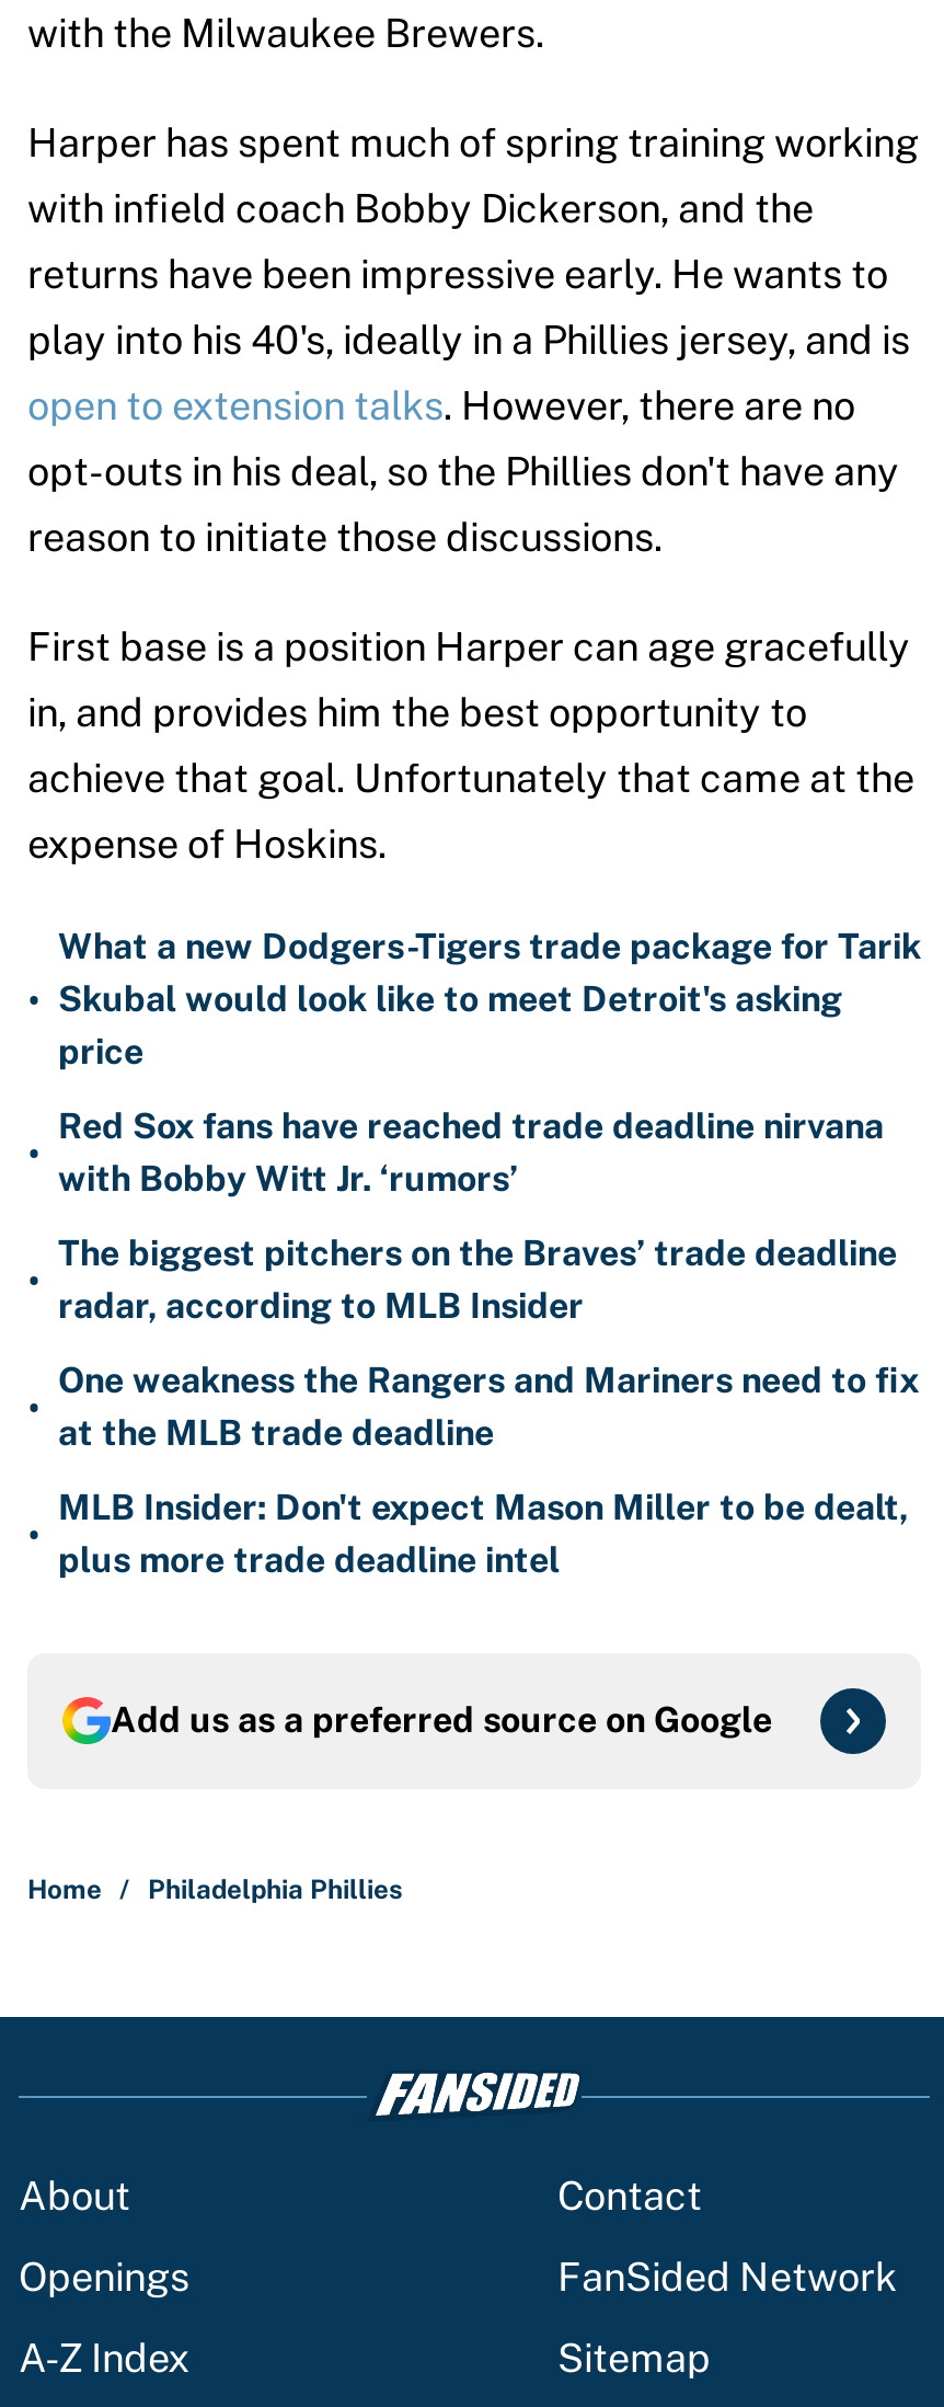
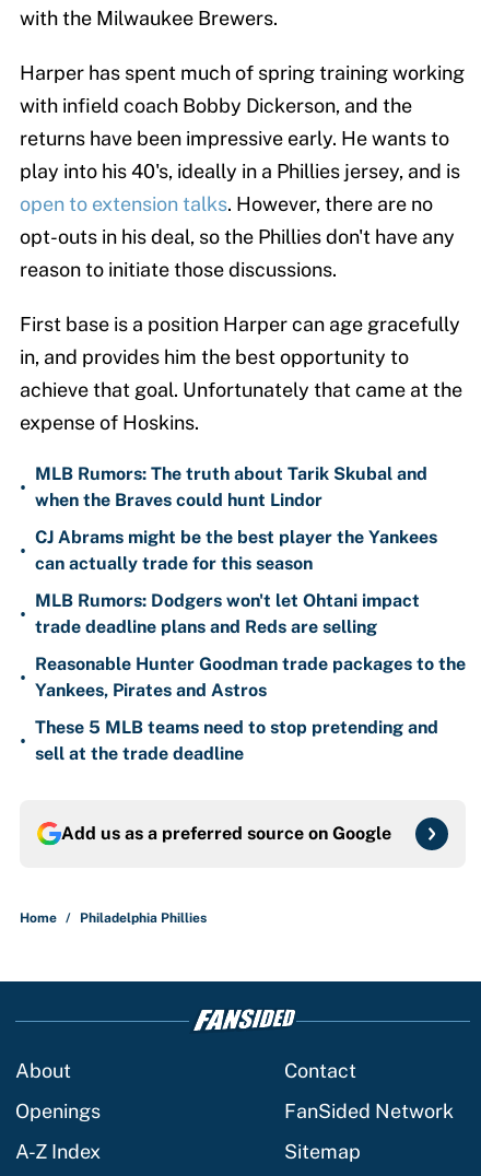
- What a new Dodgers-Tigers trade package for Tarik
- Skubal would look like to meet Detroit's asking
- price
+ MLB Rumors: The truth about Tarik Skubal and
+ when the Braves could hunt Lindor

- Red Sox fans have reached trade deadline nirvana
- with Bobby Witt Jr. ‘rumors’
+ CJ Abrams might be the best player the Yankees
+ can actually trade for this season

- The biggest pitchers on the Braves’ trade deadline
- radar, according to MLB Insider
+ MLB Rumors: Dodgers won't let Ohtani impact
+ trade deadline plans and Reds are selling

- One weakness the Rangers and Mariners need to fix
- at the MLB trade deadline
+ Reasonable Hunter Goodman trade packages to the
+ Yankees, Pirates and Astros

- MLB Insider: Don't expect Mason Miller to be dealt,
- plus more trade deadline intel
+ These 5 MLB teams need to stop pretending and
+ sell at the trade deadline
